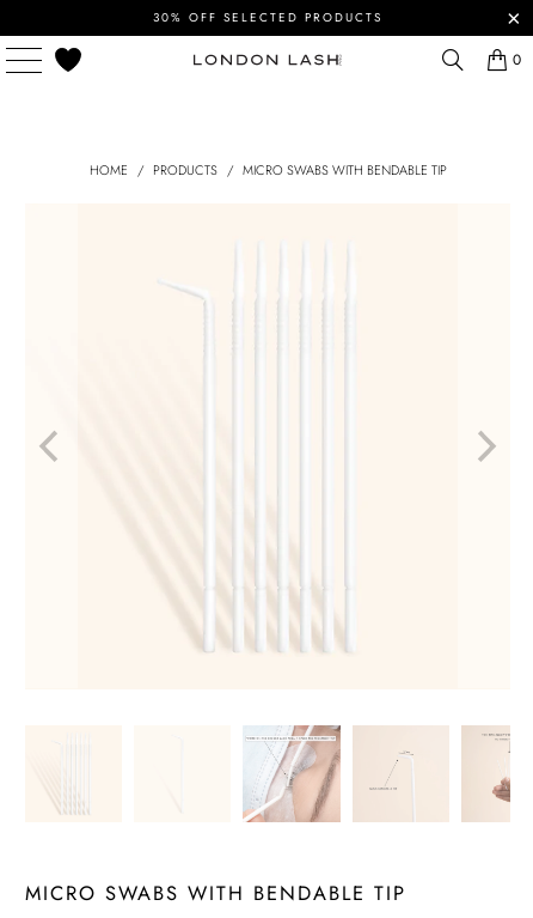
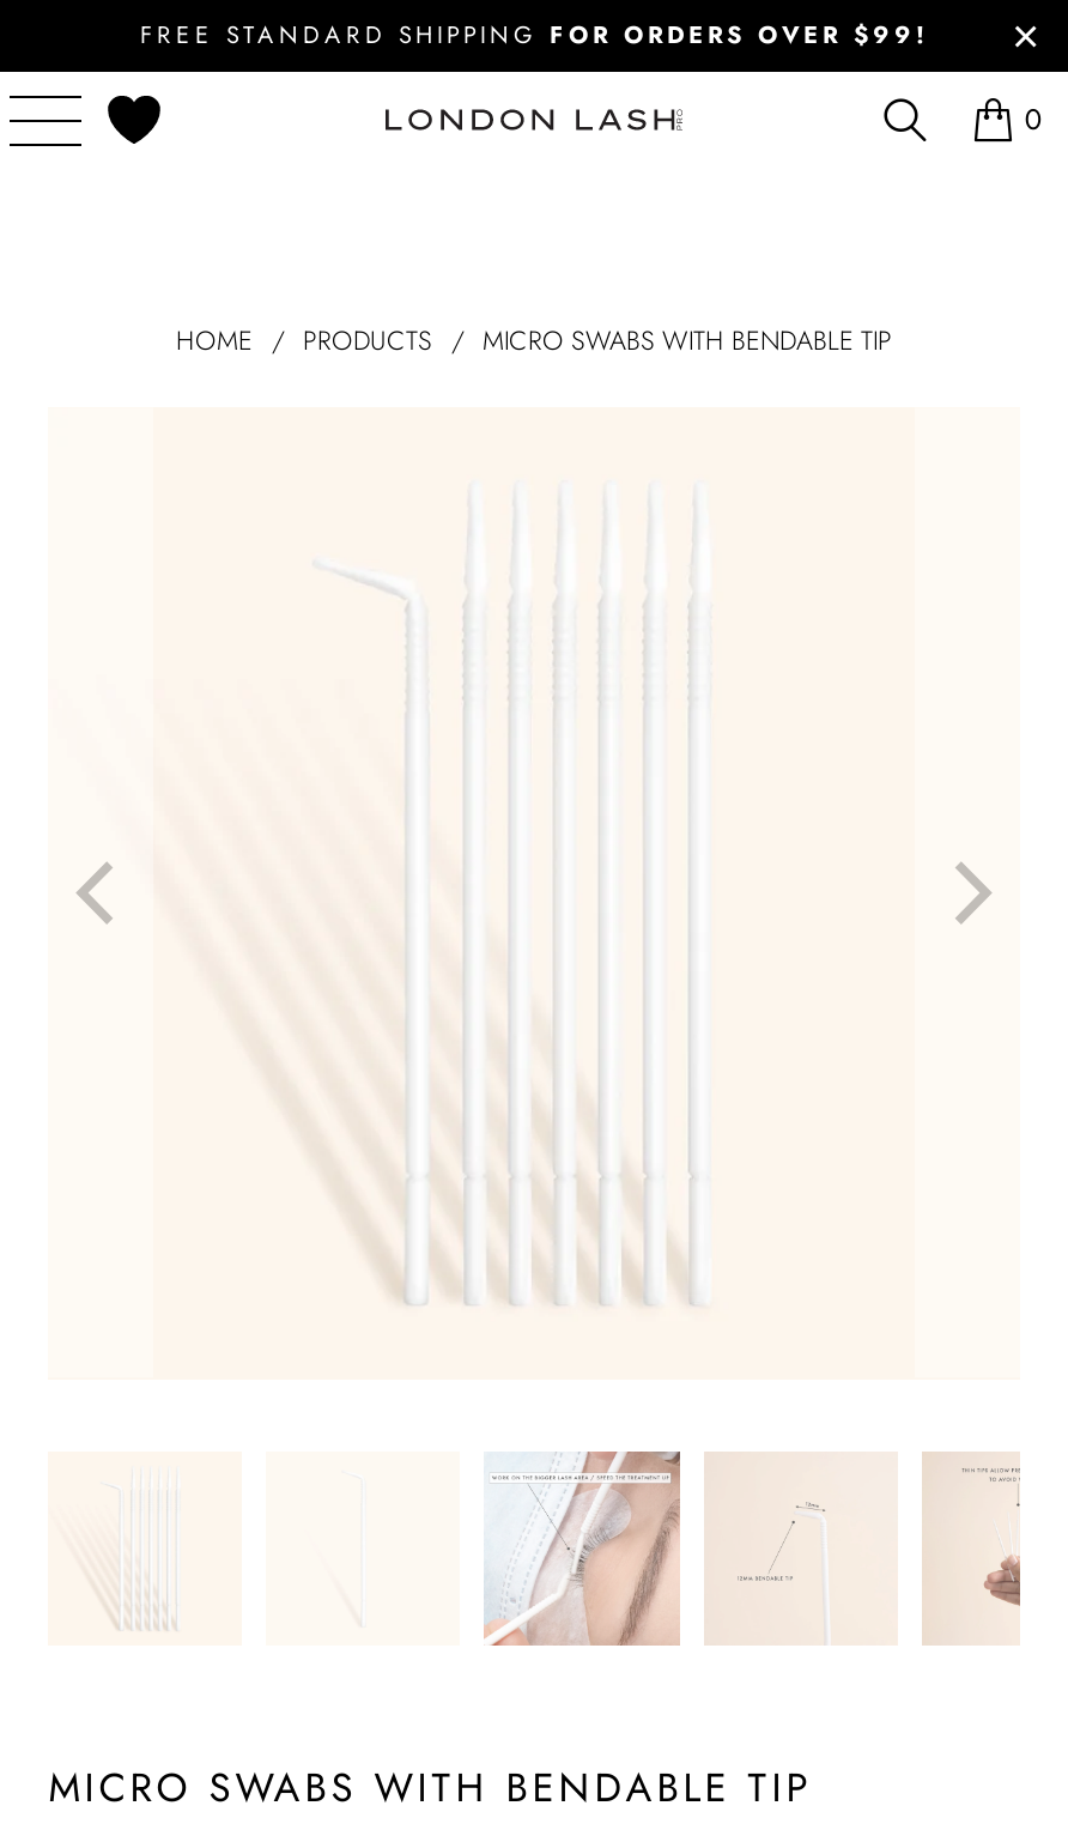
- 30% OFF SELECTED PRODUCTS
+ FREE STANDARD SHIPPING FOR ORDERS OVER $99!
